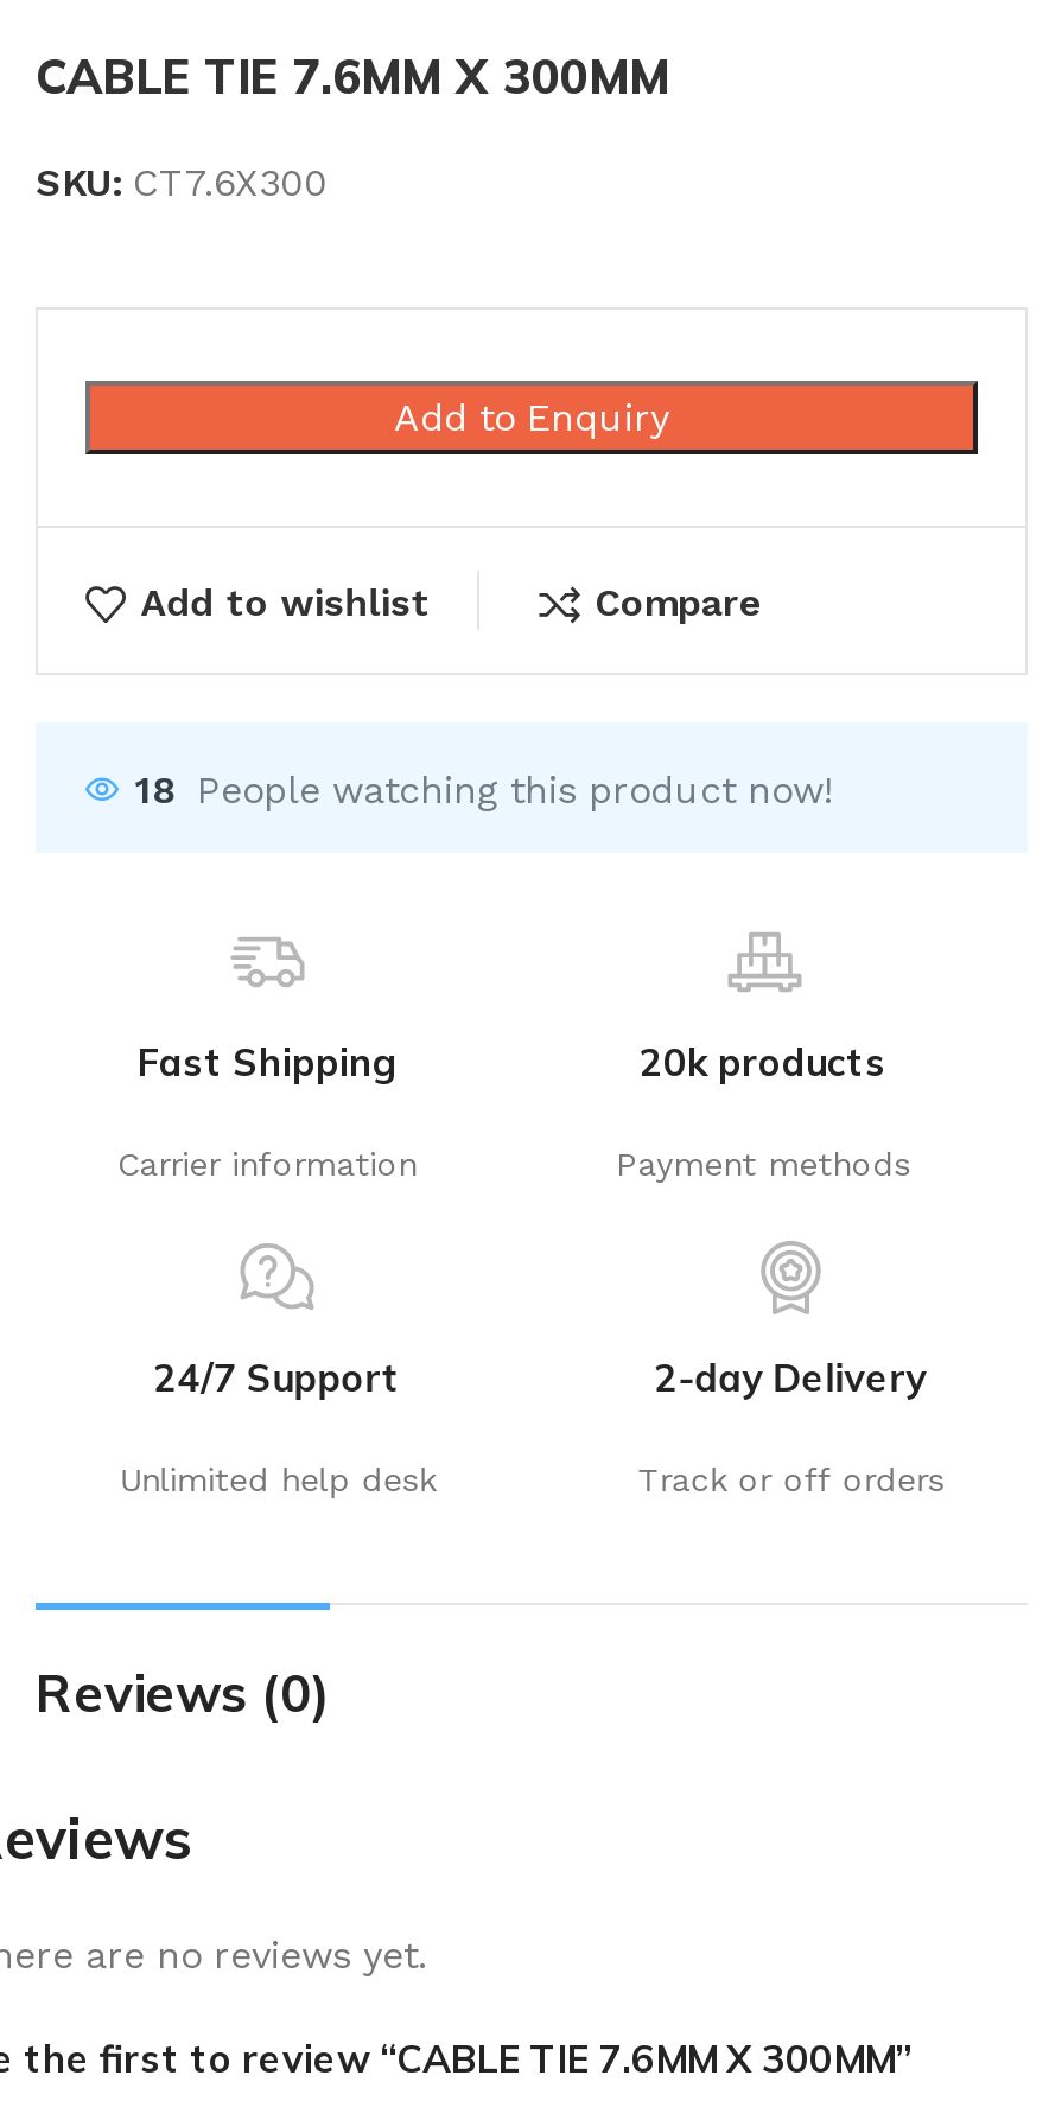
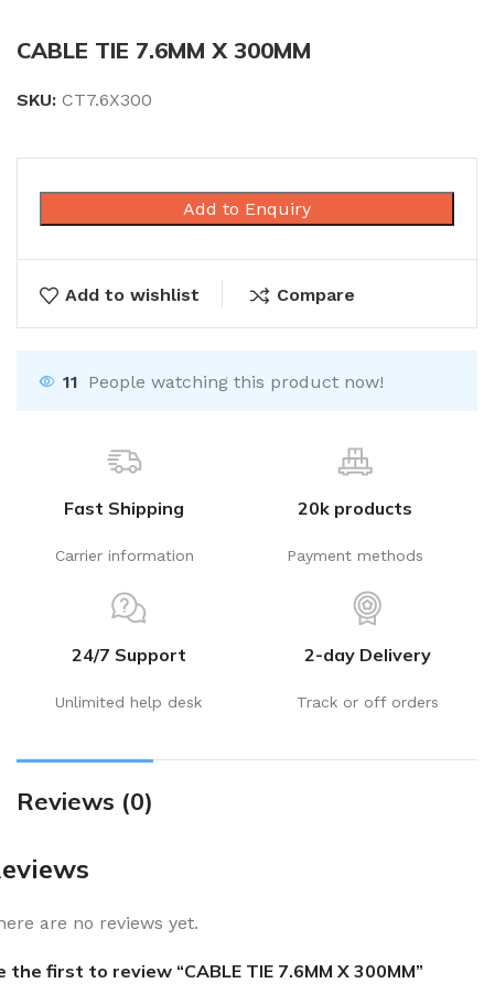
- 18 People watching this product now!
+ 11 People watching this product now!
